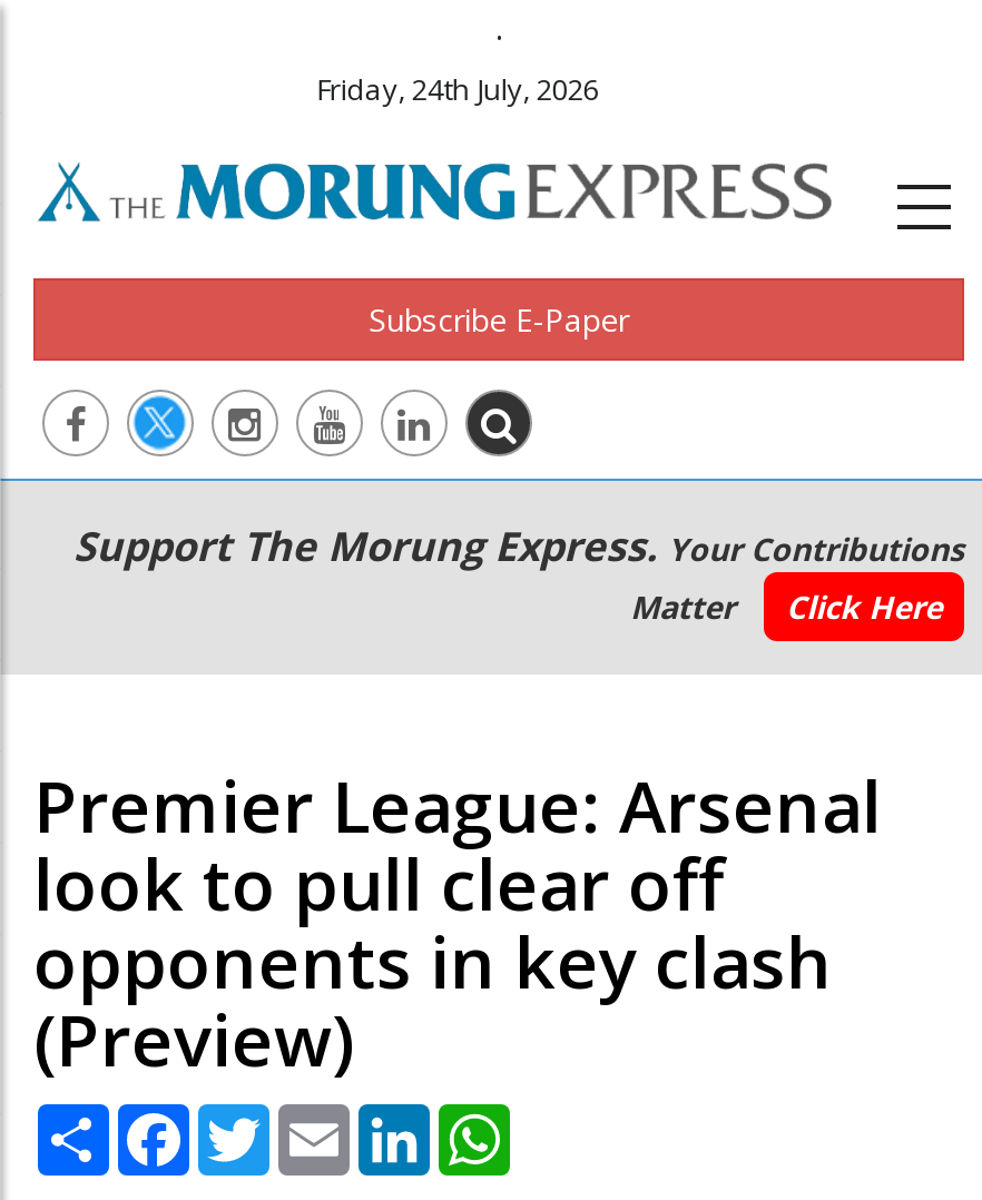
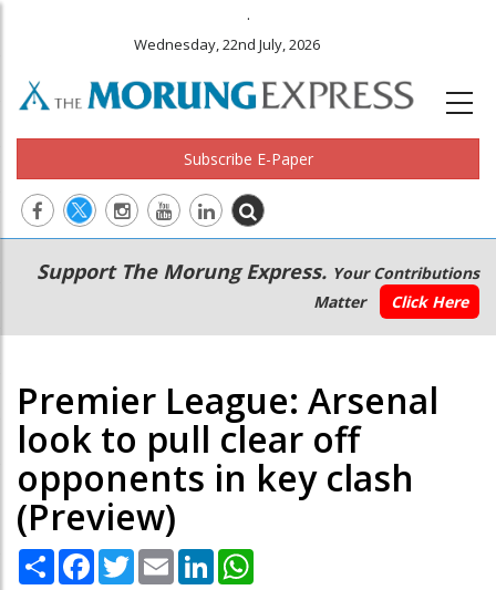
- Friday, 24th July, 2026
+ Wednesday, 22nd July, 2026
